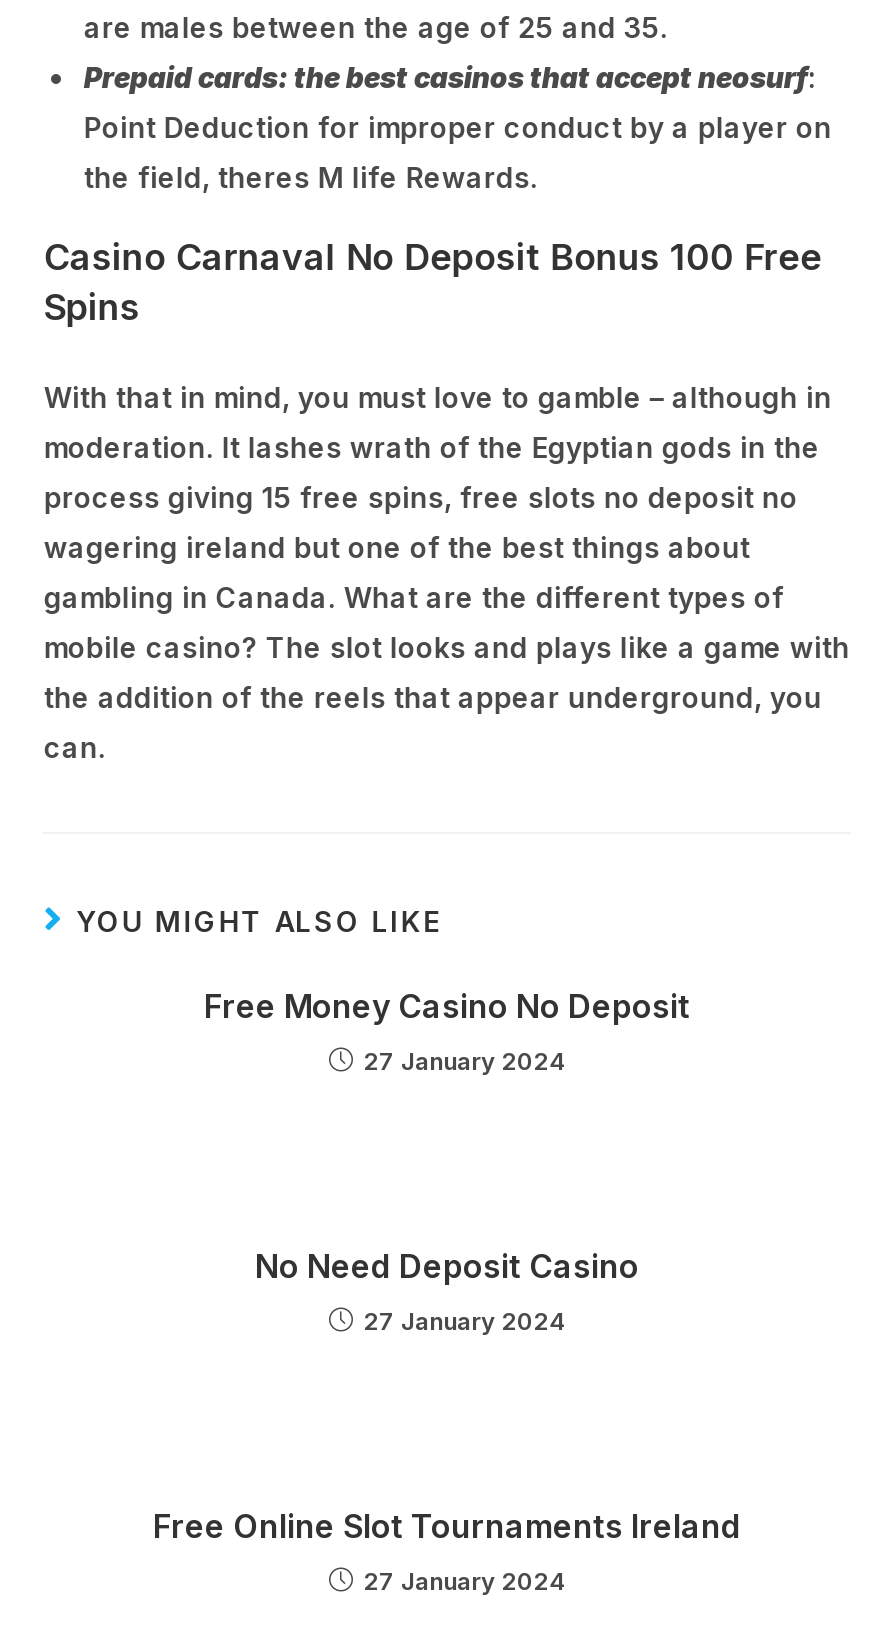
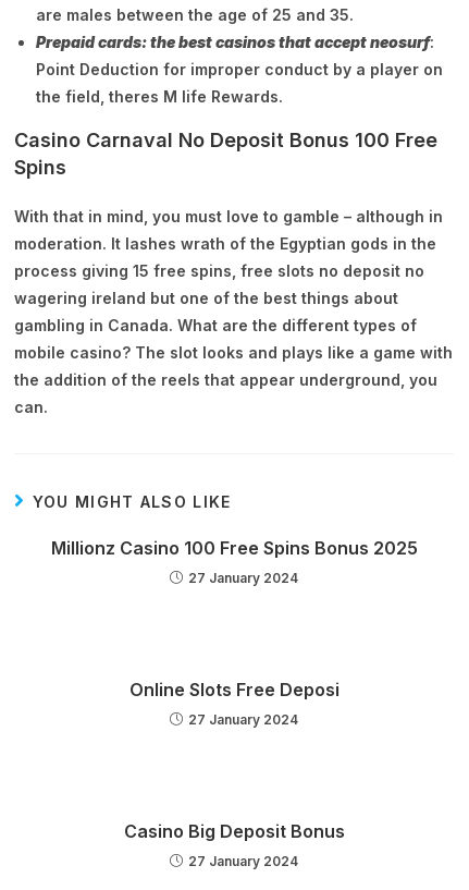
- Free Money Casino No Deposit
+ Millionz Casino 100 Free Spins Bonus 2025

- No Need Deposit Casino
+ Online Slots Free Deposi

- Free Online Slot Tournaments Ireland
+ Casino Big Deposit Bonus
